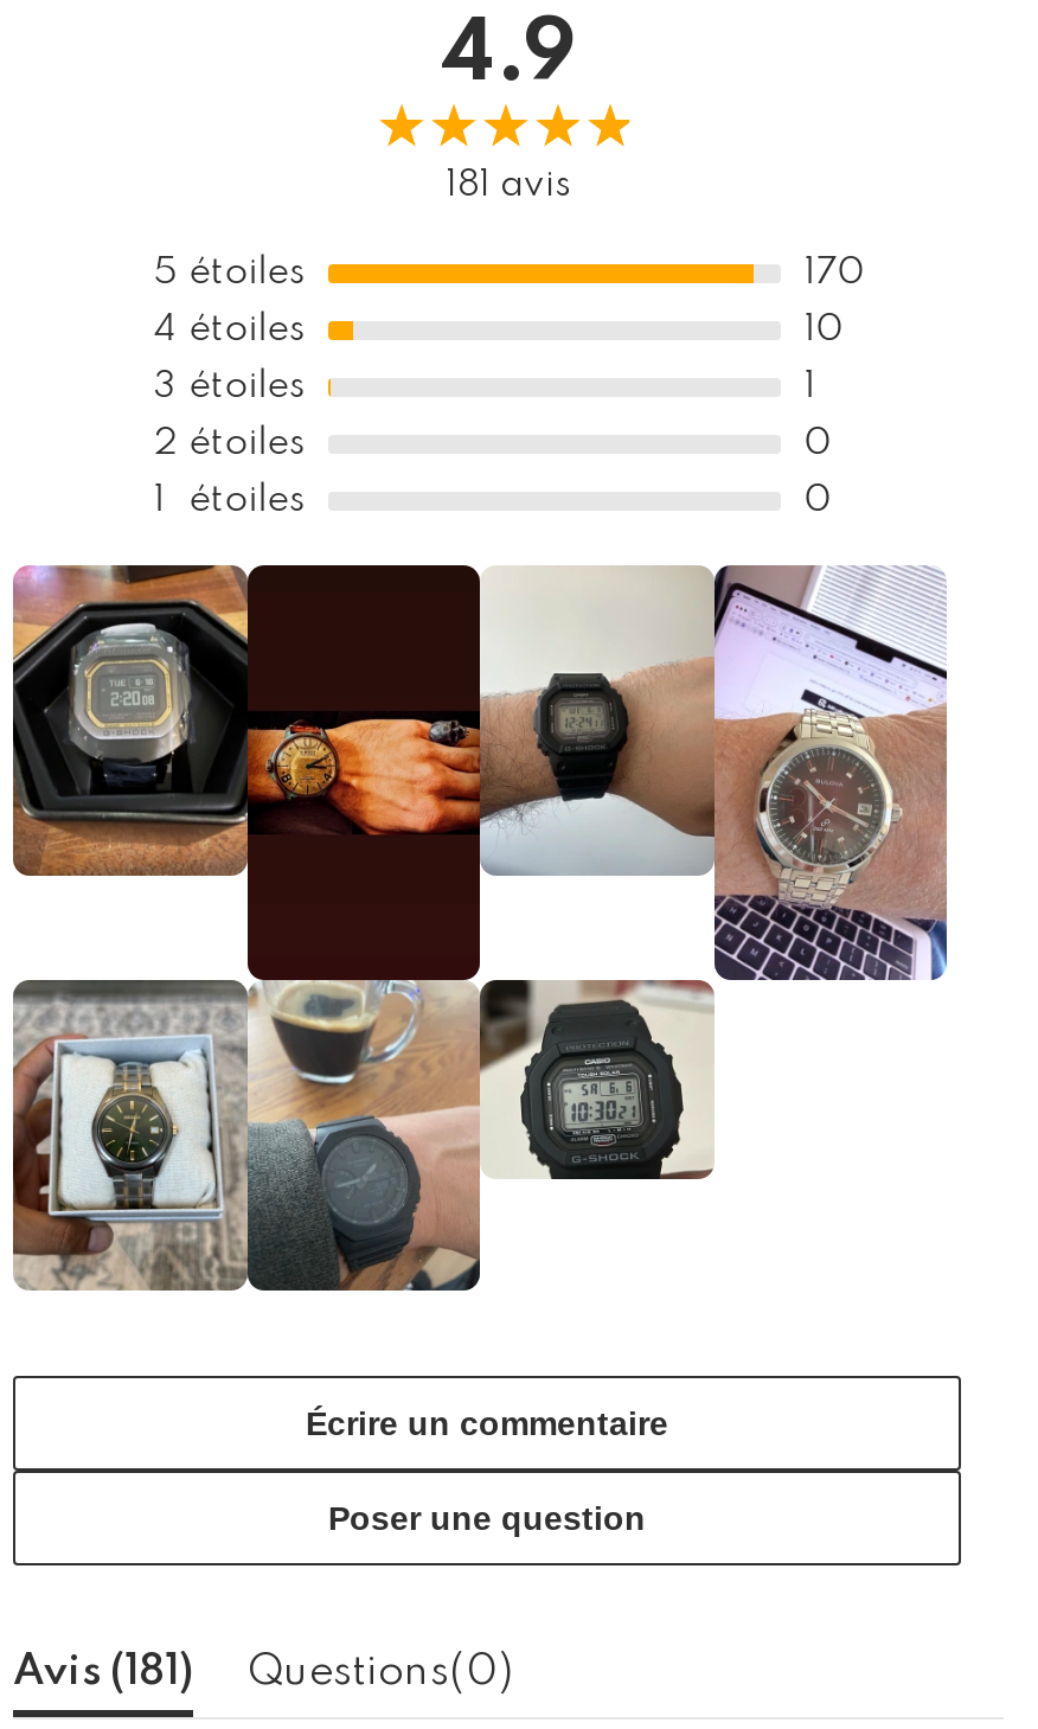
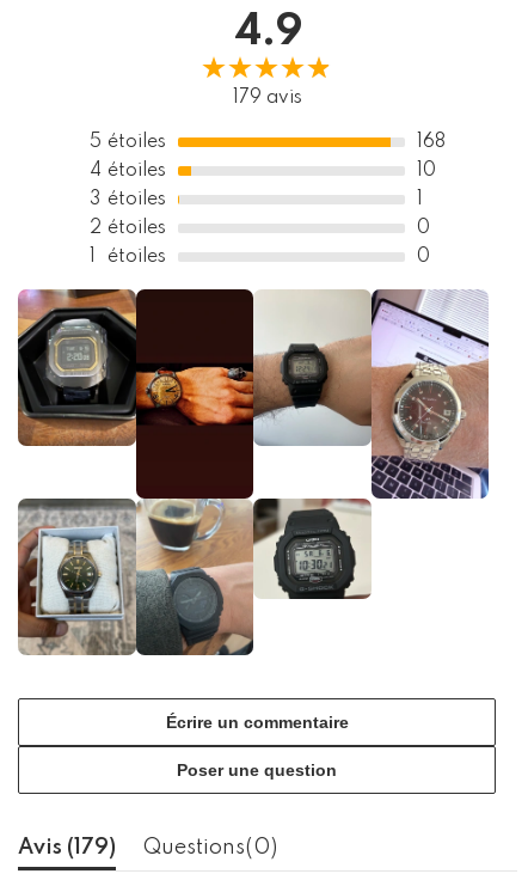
- 181 avis
+ 179 avis

- 170
+ 168

- Avis (181)
+ Avis (179)
